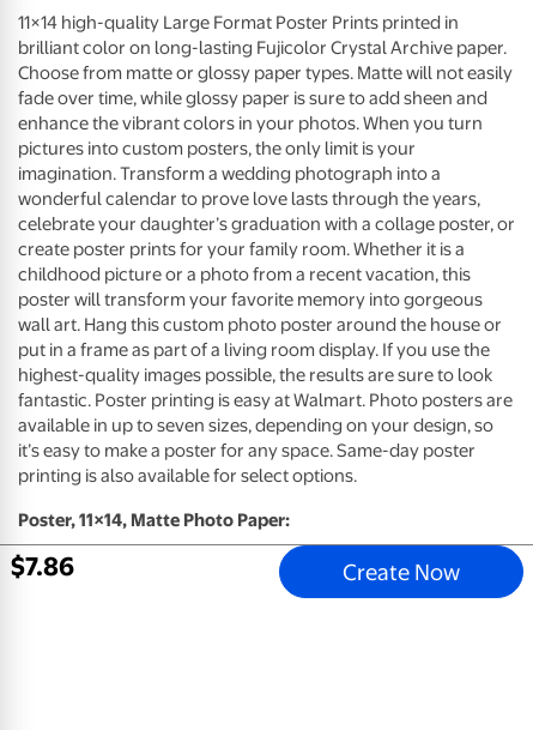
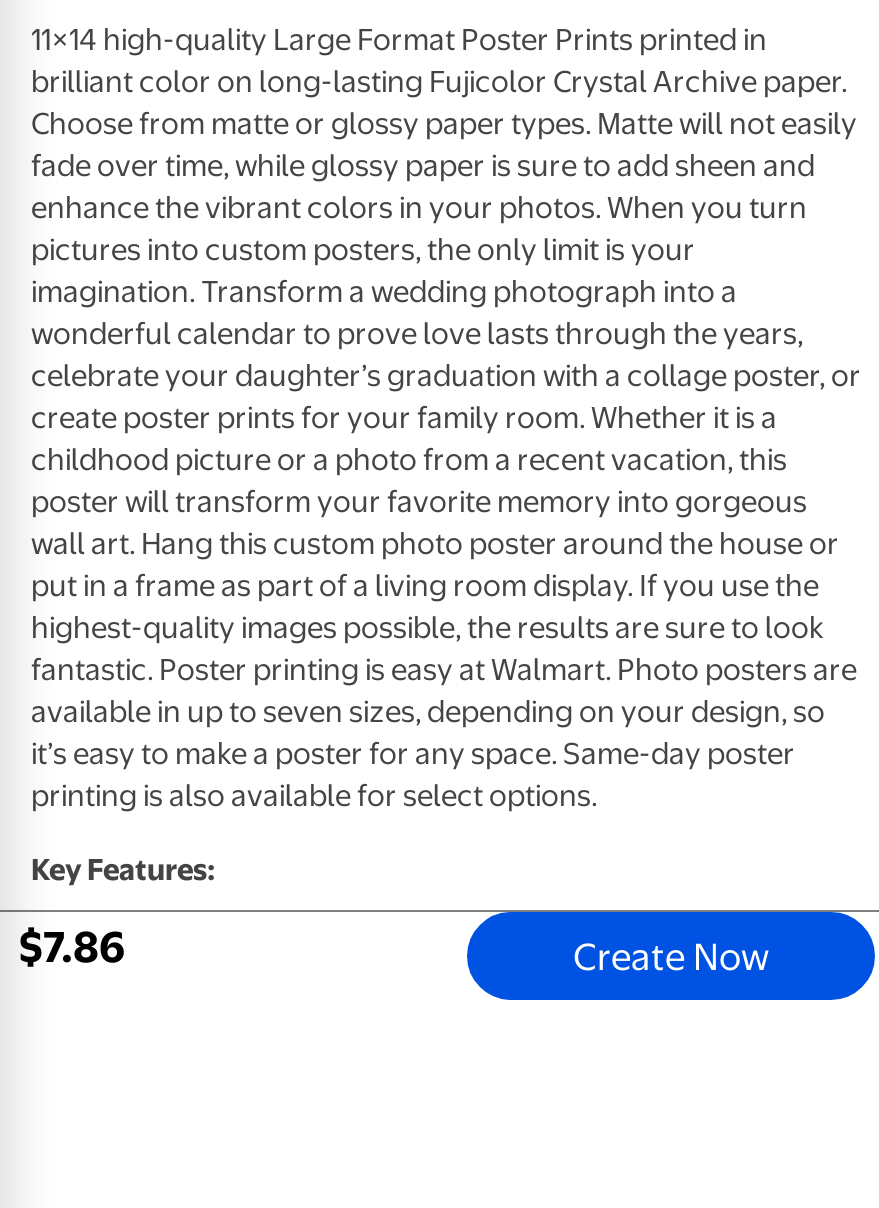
- Poster, 11×14, Matte Photo Paper:
+ Key Features:
